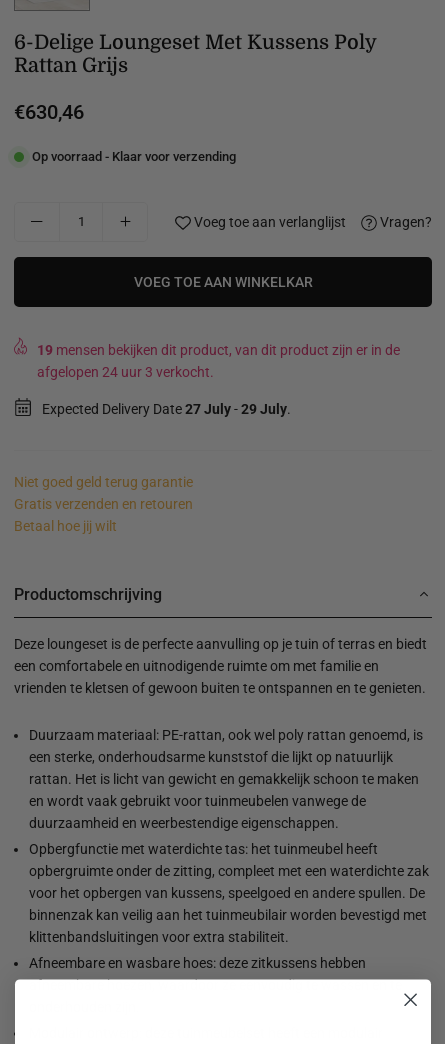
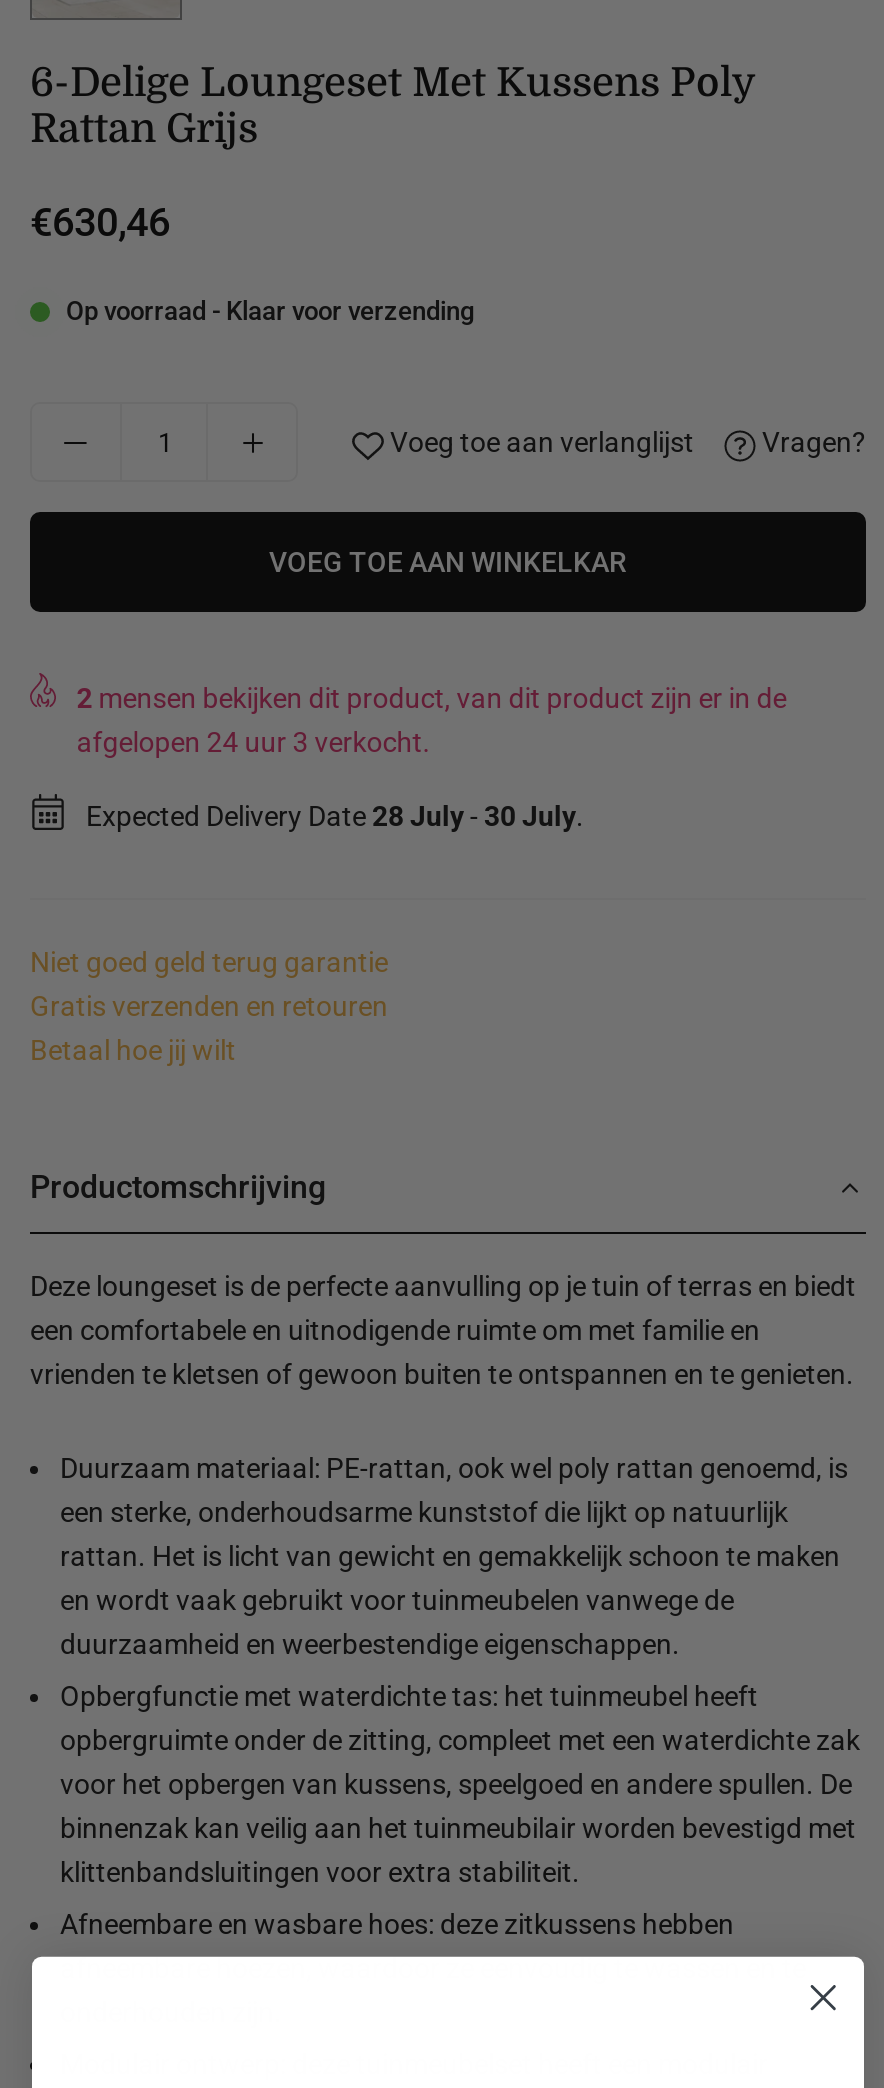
- 19 mensen bekijken dit product, van dit product zijn er in de
+ 2 mensen bekijken dit product, van dit product zijn er in de

- Expected Delivery Date 27 July - 29 July.
+ Expected Delivery Date 28 July - 30 July.
